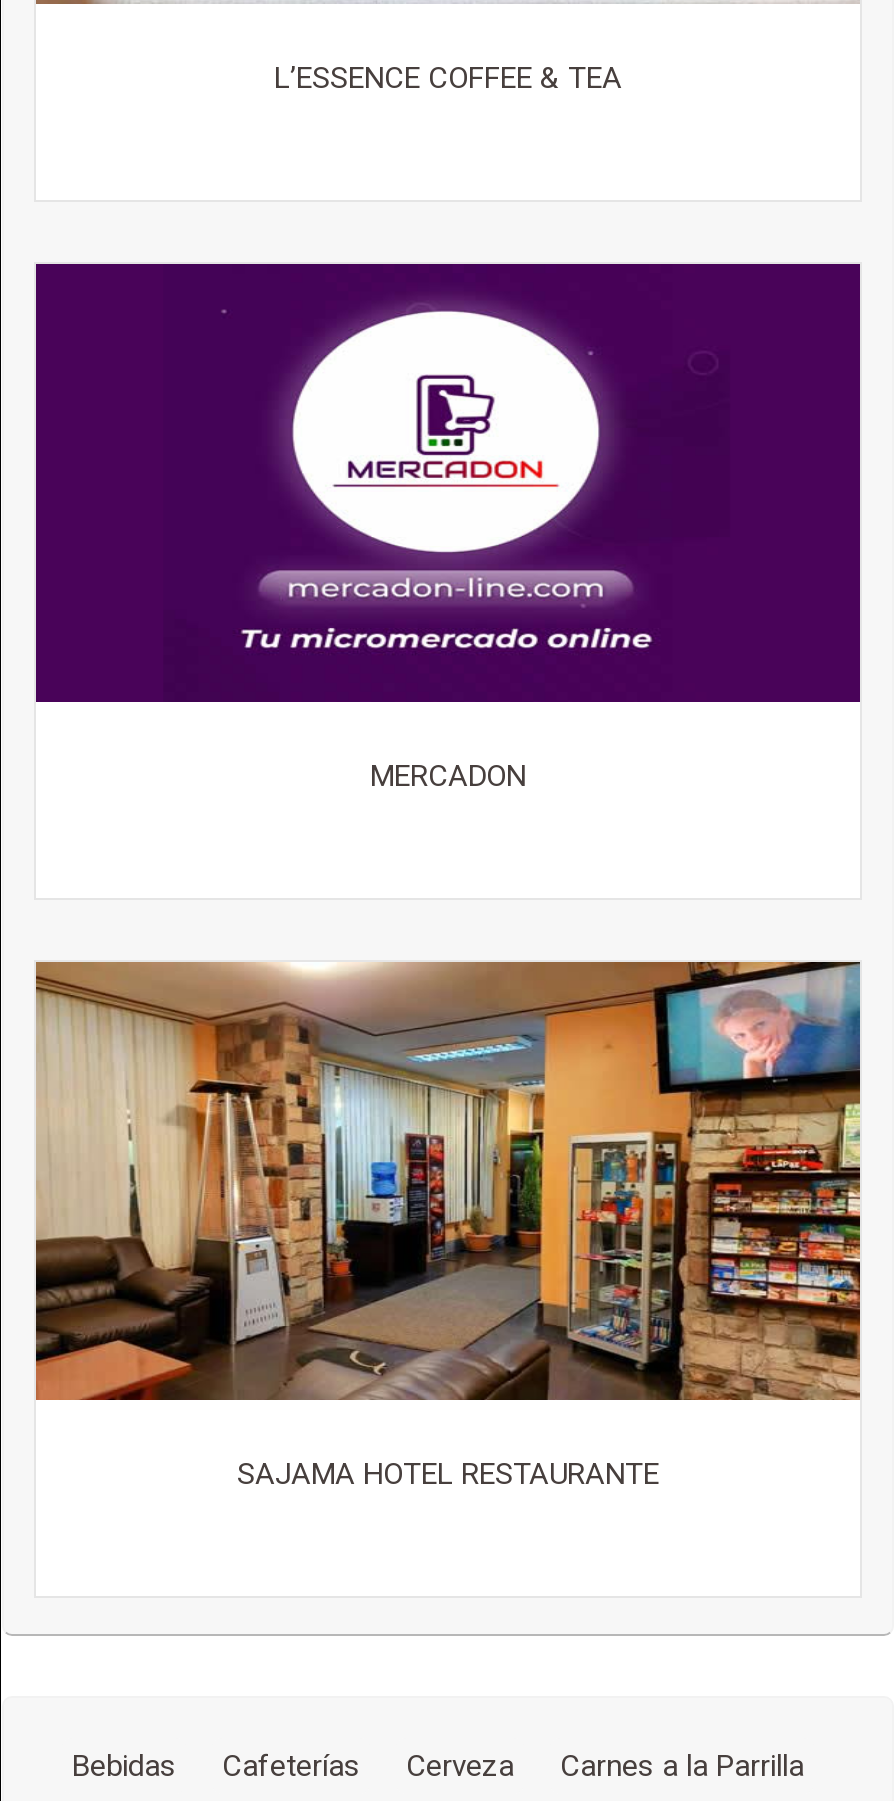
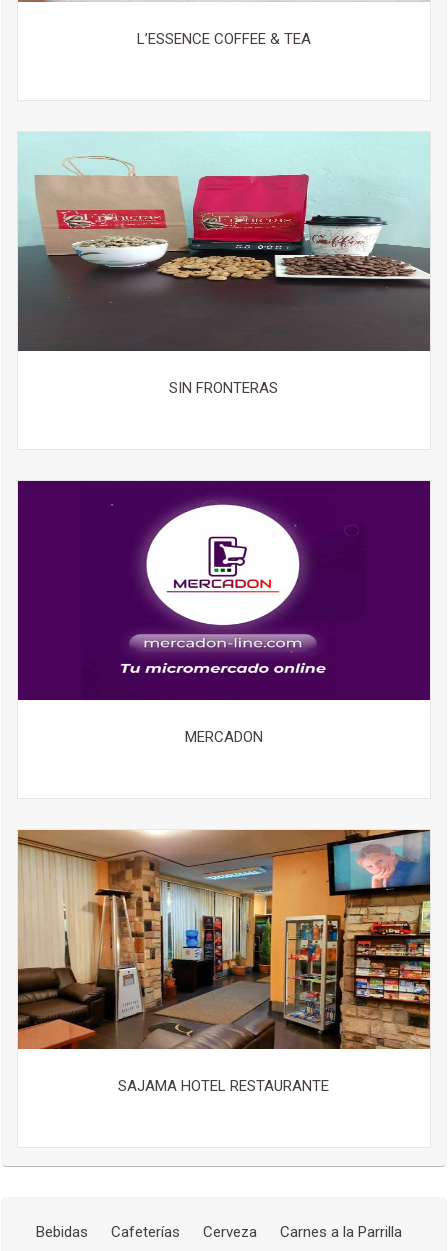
+ [image]
+ SIN FRONTERAS
